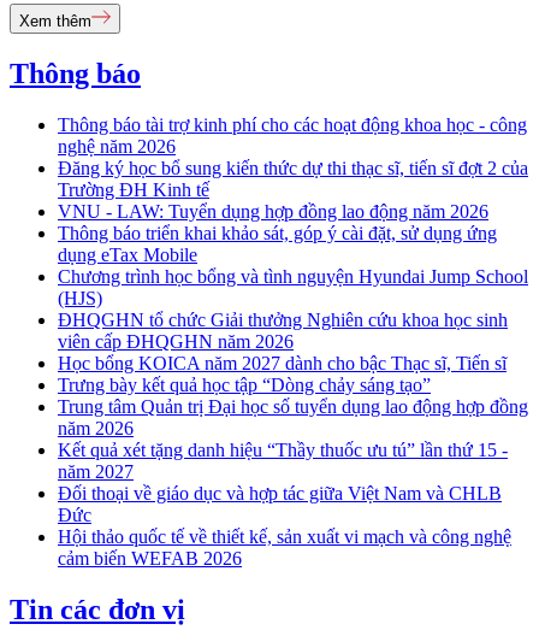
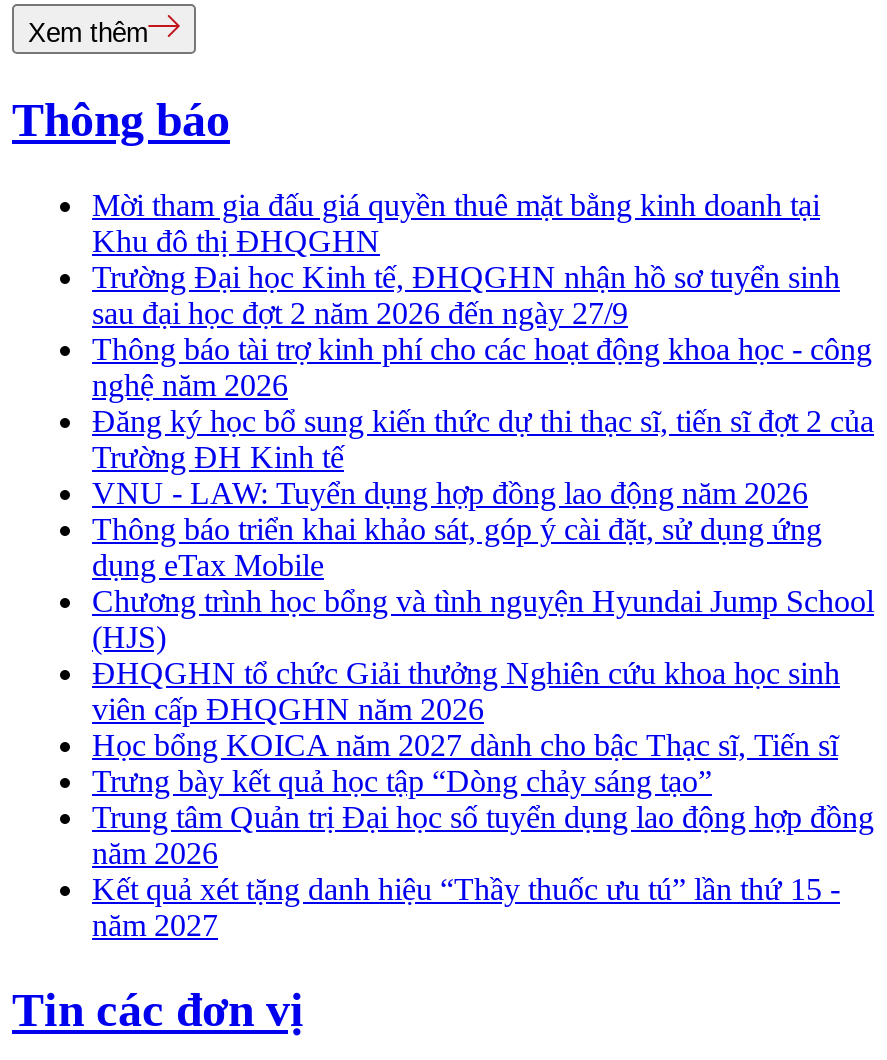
+ Mời tham gia đấu giá quyền thuê mặt bằng kinh doanh tại
+ Khu đô thị ĐHQGHN
+ Trường Đại học Kinh tế, ĐHQGHN nhận hồ sơ tuyển sinh
+ sau đại học đợt 2 năm 2026 đến ngày 27/9

moved down: Thông báo tài trợ kinh phí cho các hoạt động khoa học - công | nghệ năm 2026 | Đăng ký học bổ sung kiến thức dự thi thạc sĩ, tiến sĩ đợt 2 của | ... | Kết quả xét tặng danh hiệu “Thầy thuốc ưu tú” lần thứ 15 - | năm 2027

- Đối thoại về giáo dục và hợp tác giữa Việt Nam và CHLB
- Đức
- Hội thảo quốc tế về thiết kế, sản xuất vi mạch và công nghệ
- cảm biến WEFAB 2026
